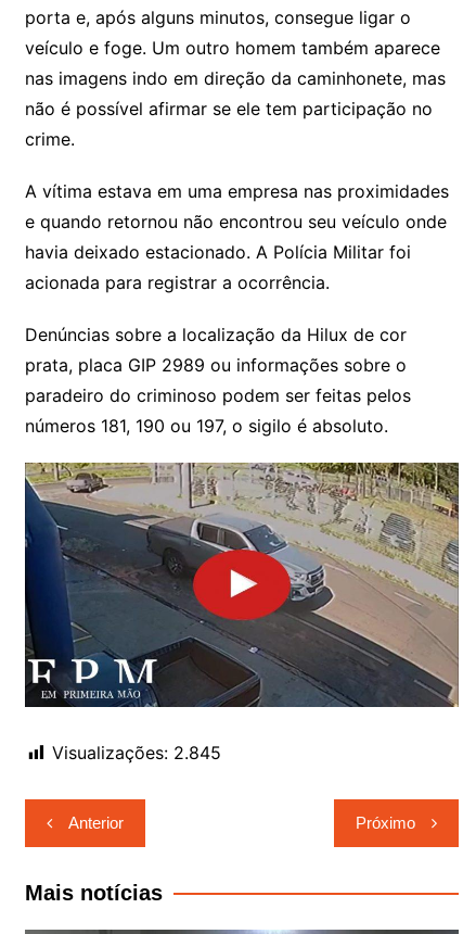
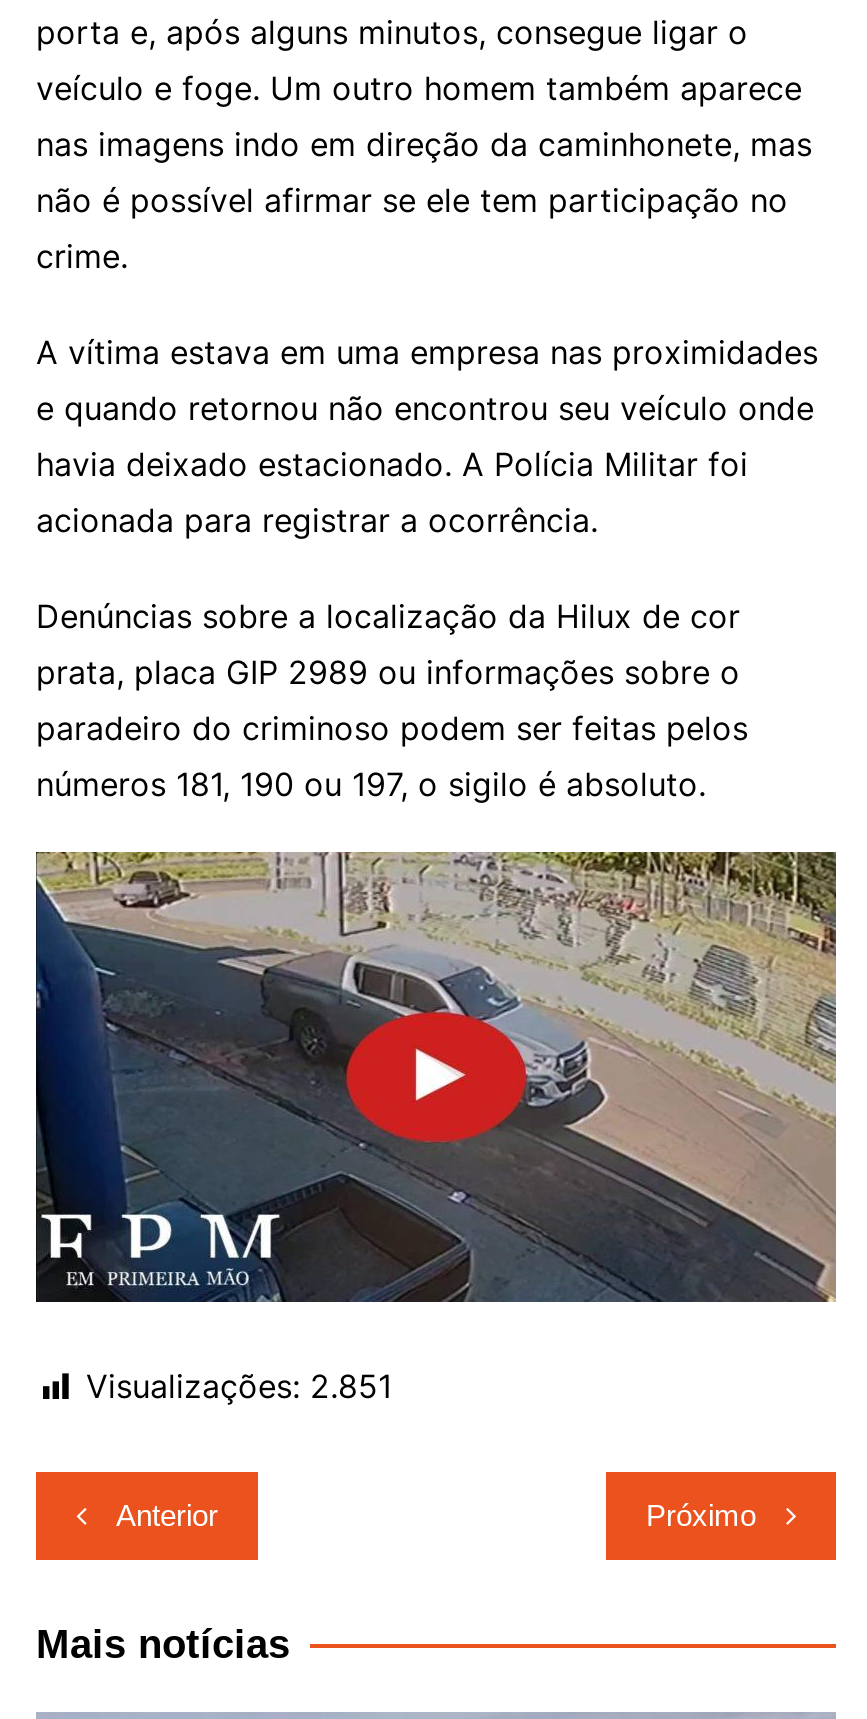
- Visualizações: 2.845
+ Visualizações: 2.851
